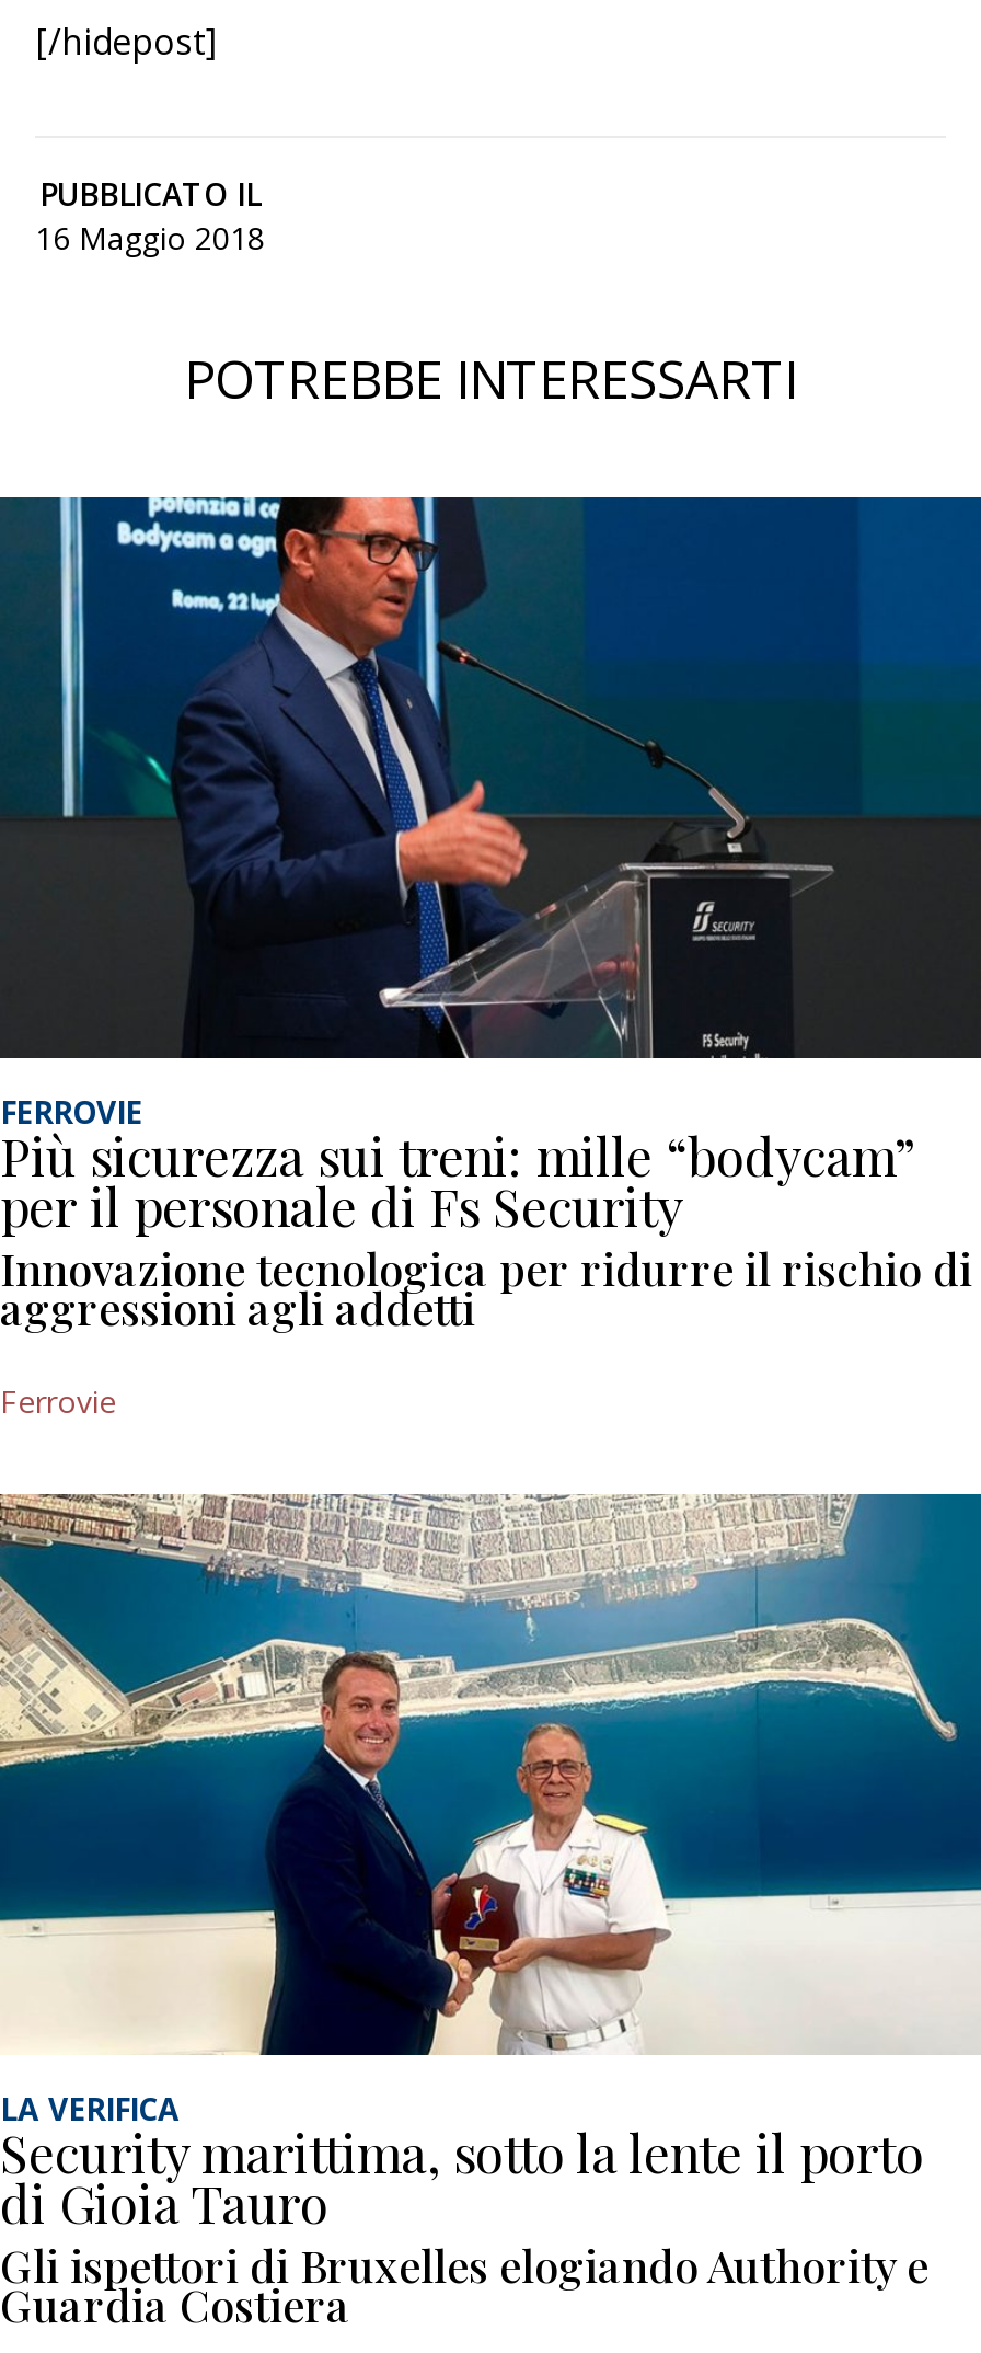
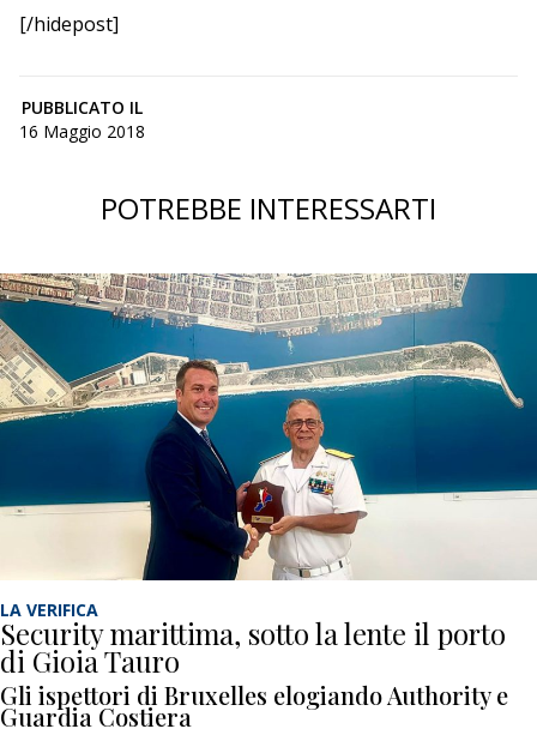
- [image]
- FERROVIE
- Più sicurezza sui treni: mille “bodycam”
- per il personale di Fs Security
- Innovazione tecnologica per ridurre il rischio di
- aggressioni agli addetti
- Ferrovie
